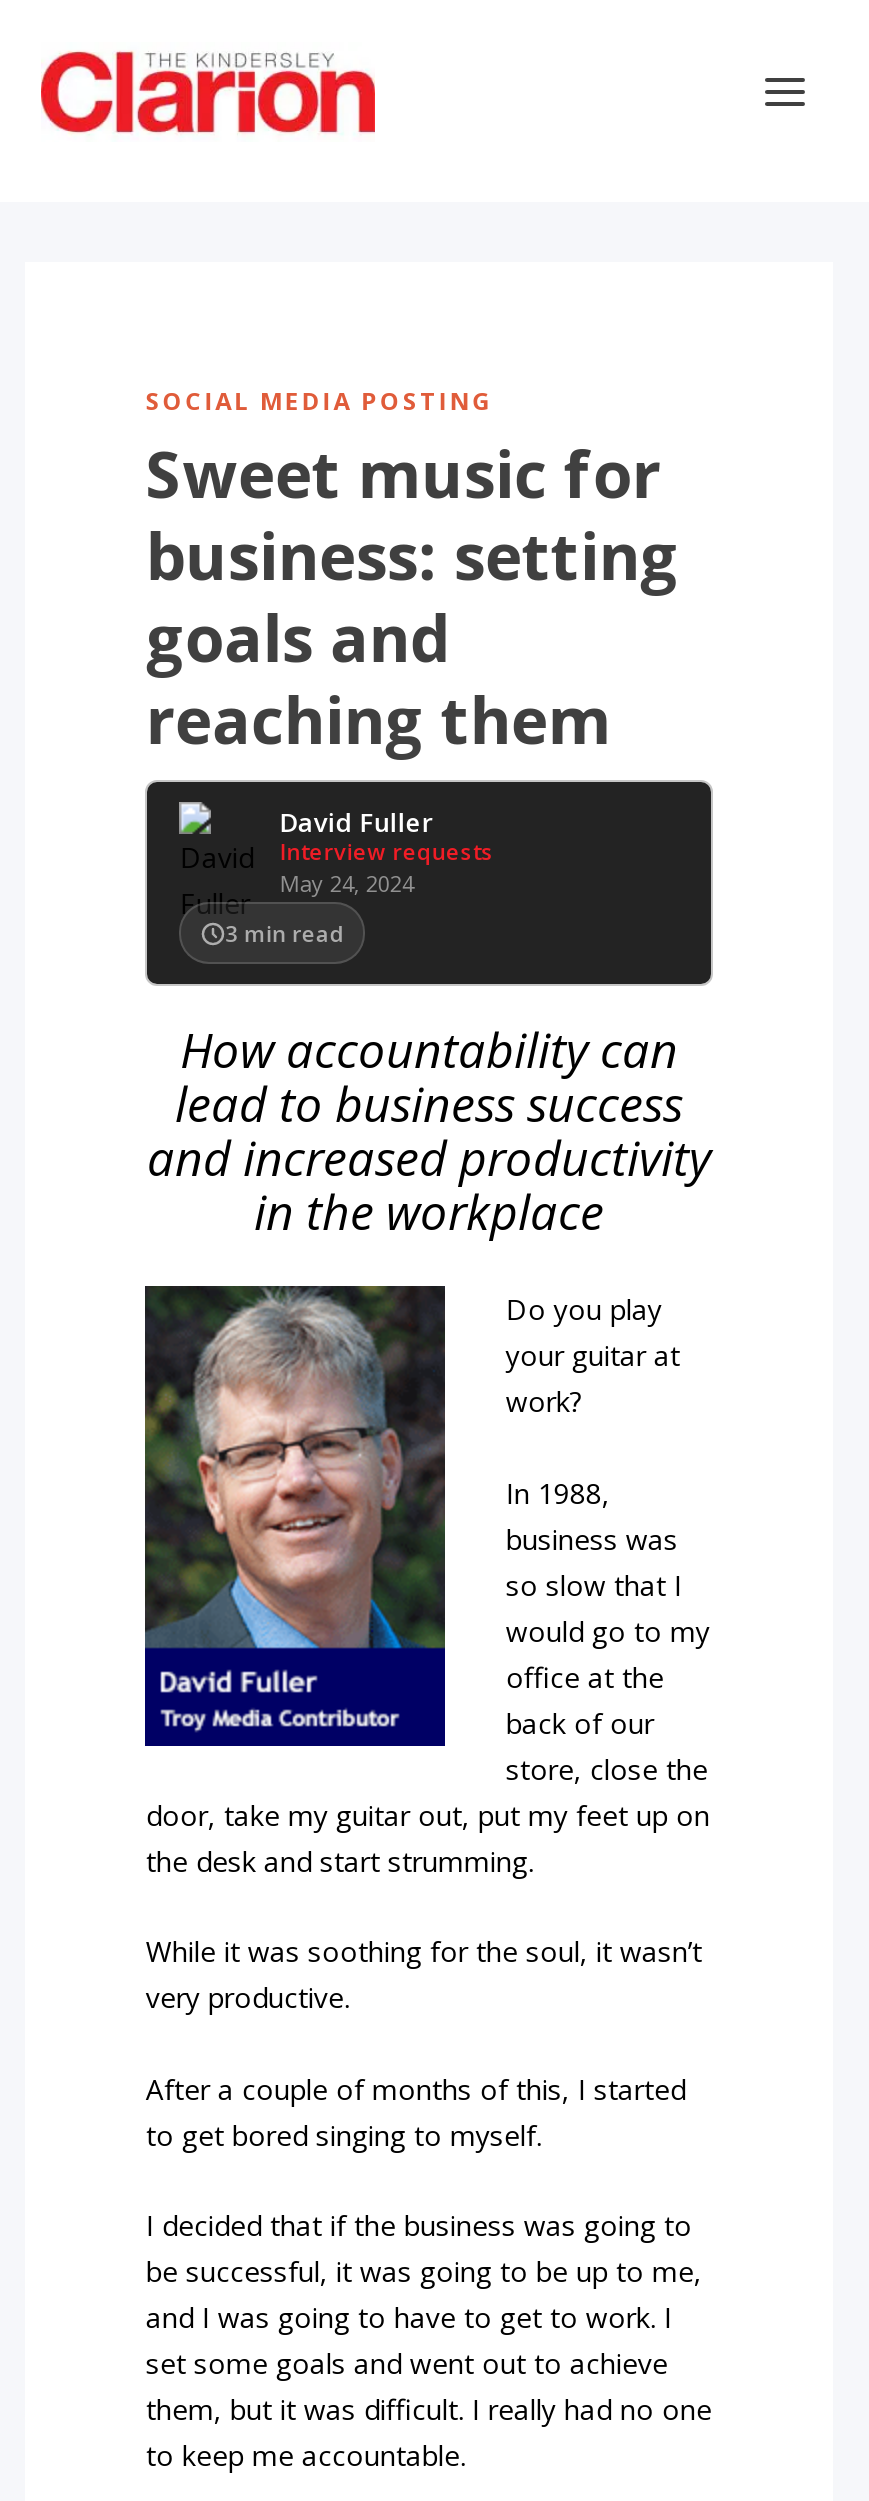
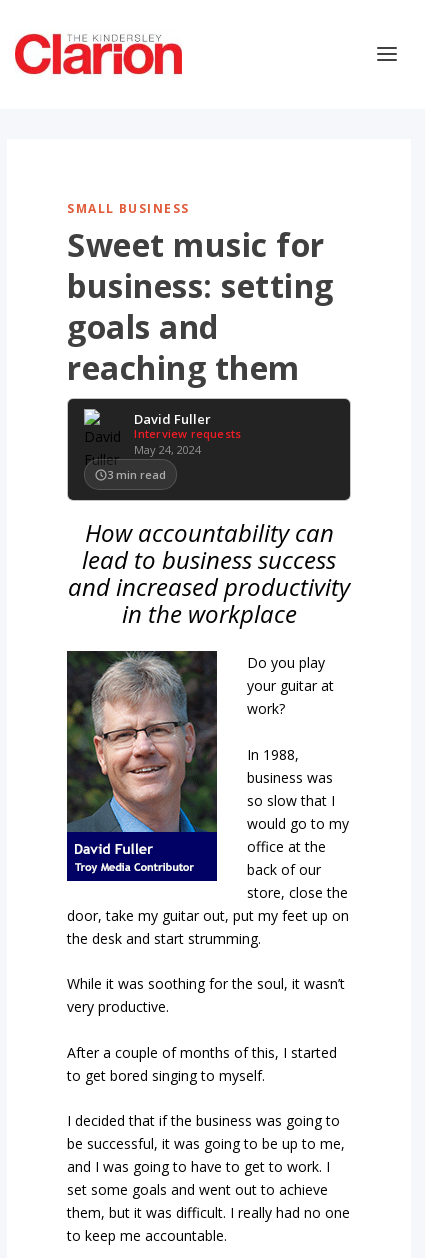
- SOCIAL MEDIA POSTING
+ SMALL BUSINESS
